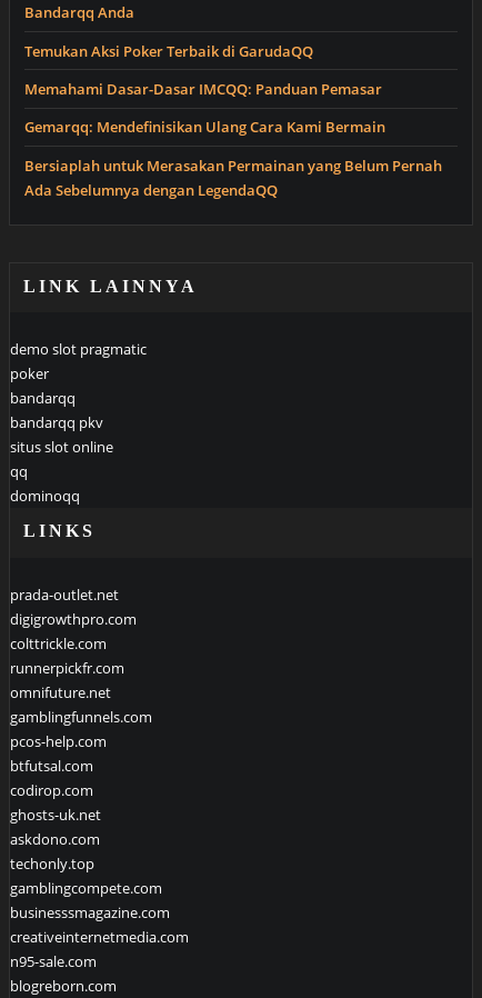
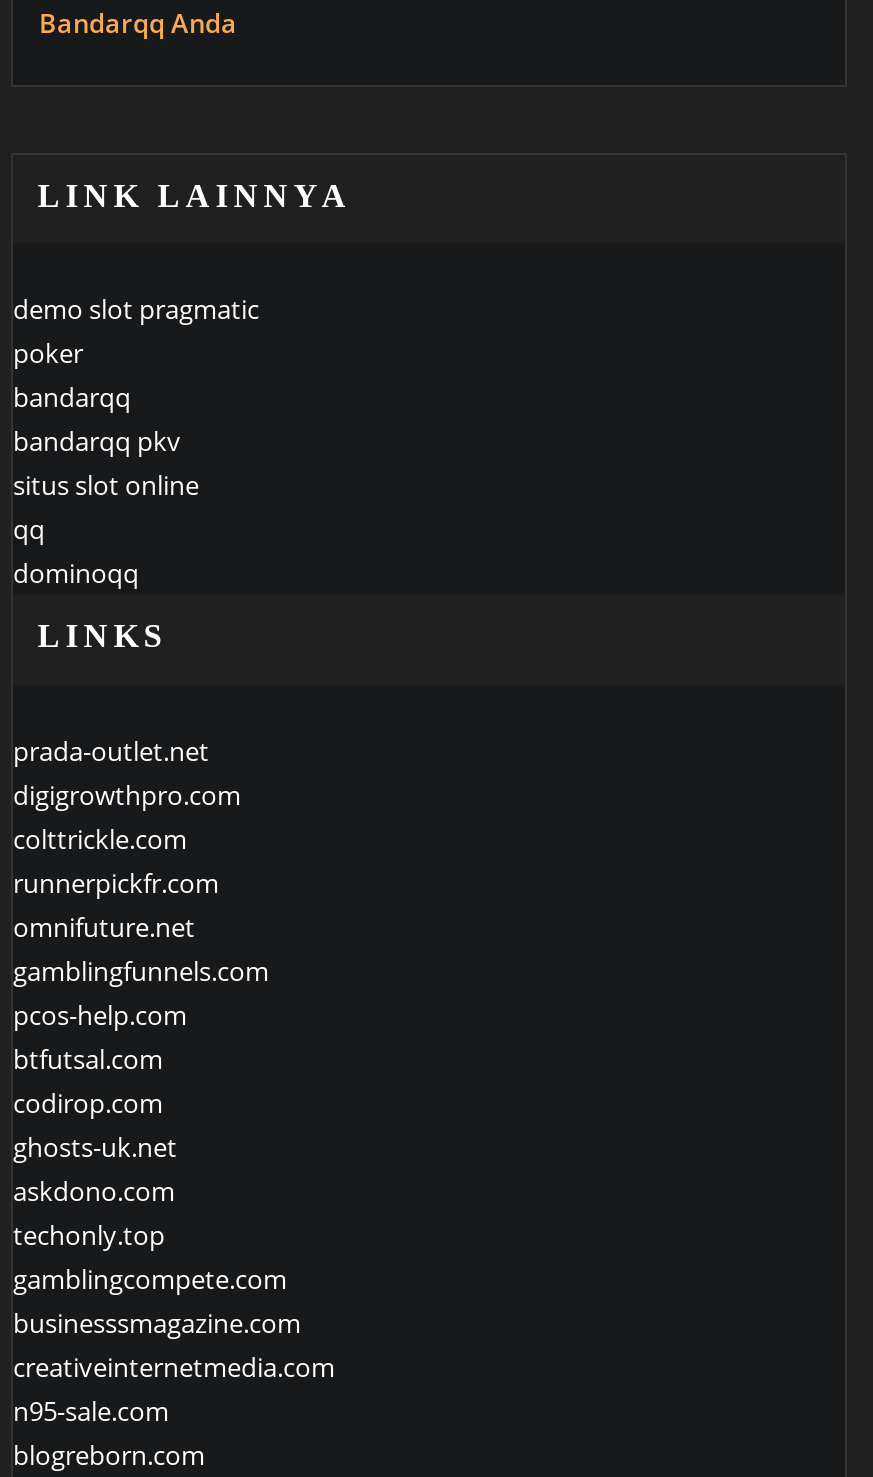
- Temukan Aksi Poker Terbaik di GarudaQQ
- Memahami Dasar-Dasar IMCQQ: Panduan Pemasar
- Gemarqq: Mendefinisikan Ulang Cara Kami Bermain
- Bersiaplah untuk Merasakan Permainan yang Belum Pernah
- Ada Sebelumnya dengan LegendaQQ
